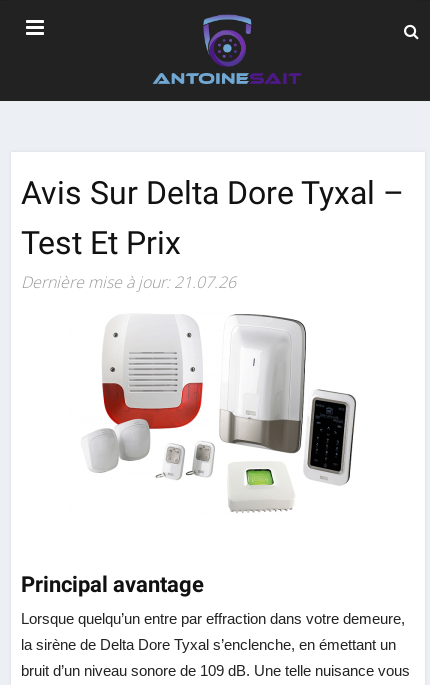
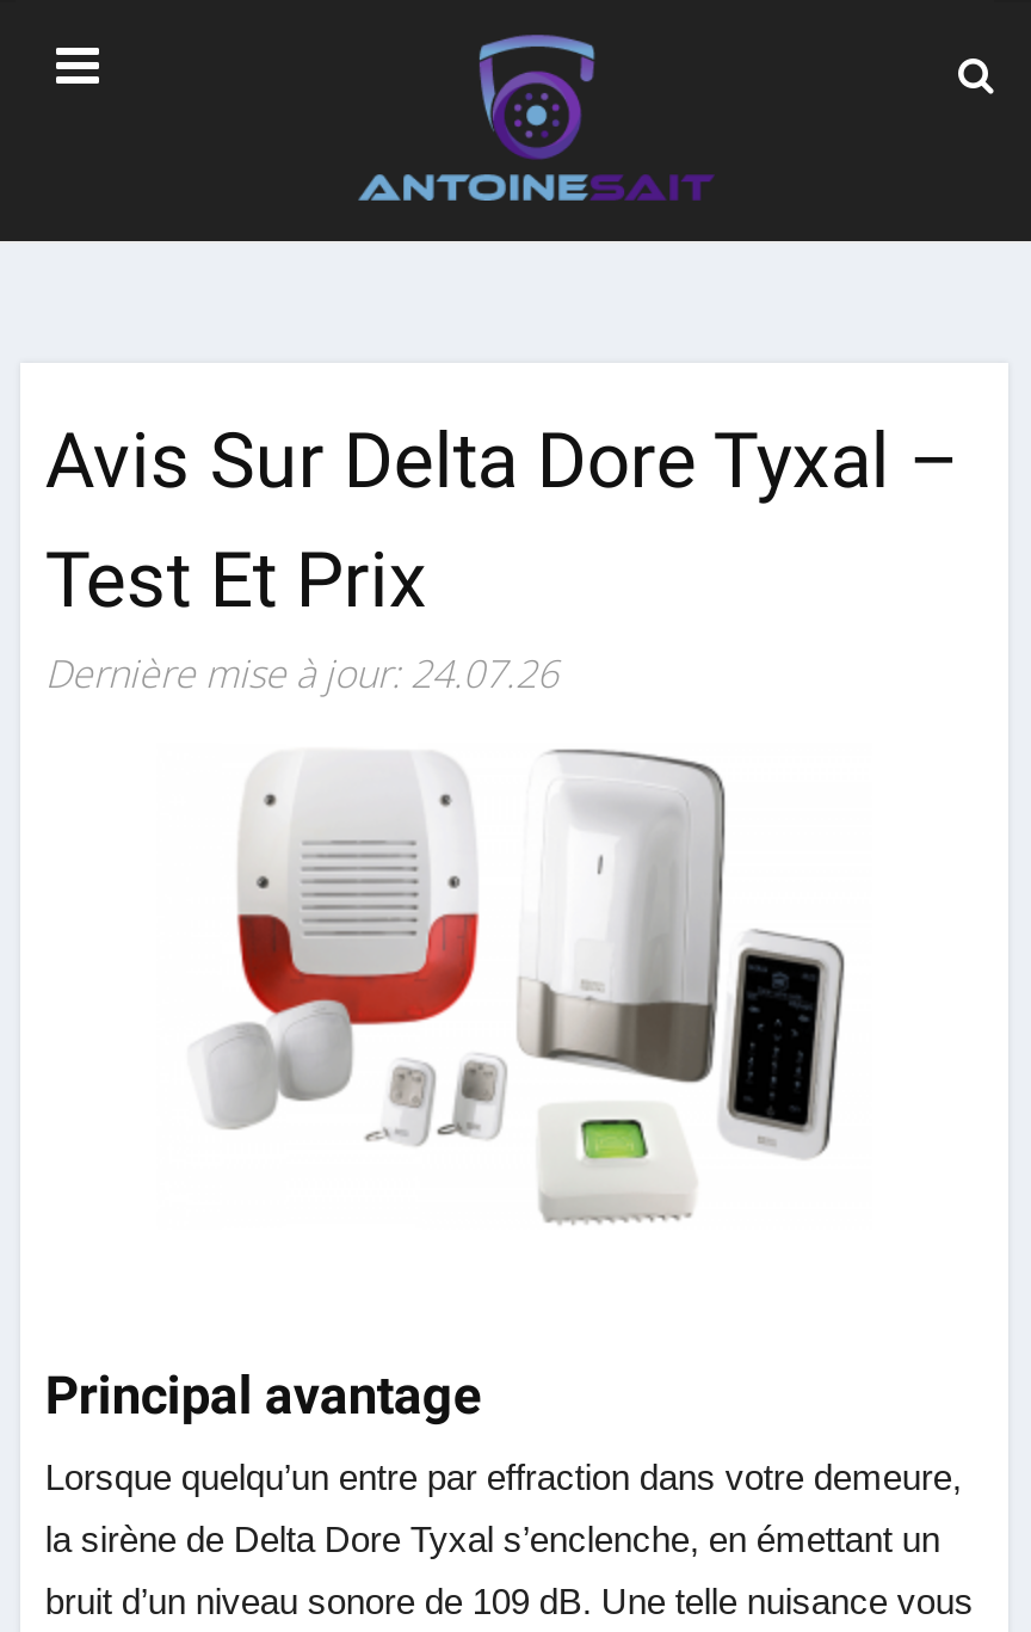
- Dernière mise à jour: 21.07.26
+ Dernière mise à jour: 24.07.26
